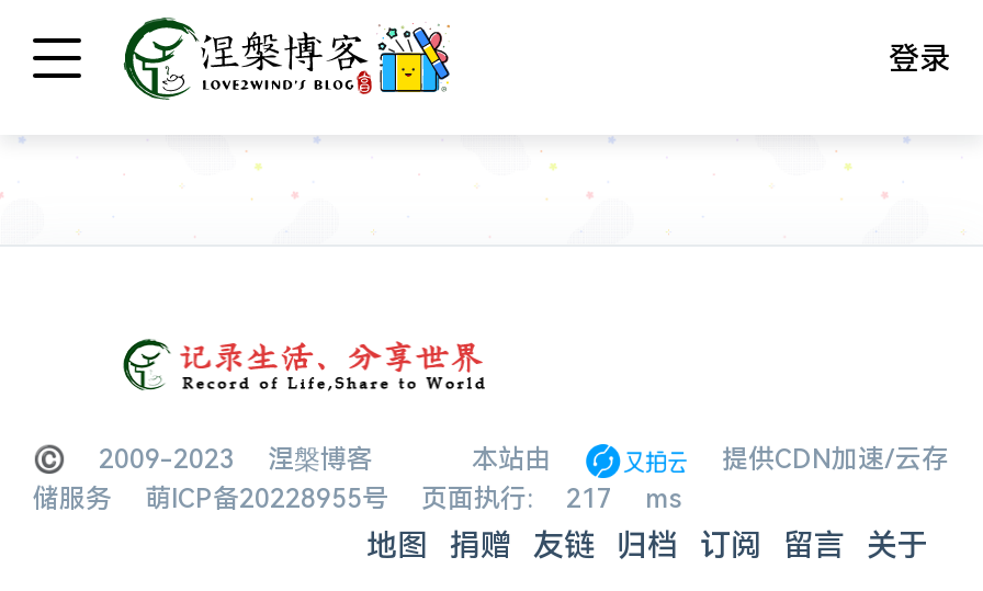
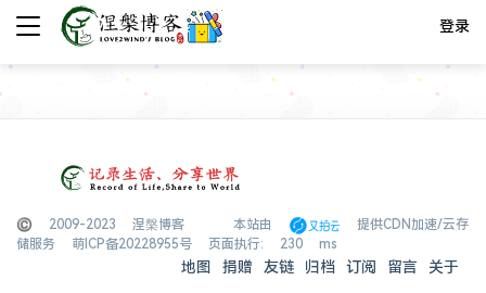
- 萌ICP备20228955号页面执行: 217 ms
+ 萌ICP备20228955号页面执行: 230 ms
